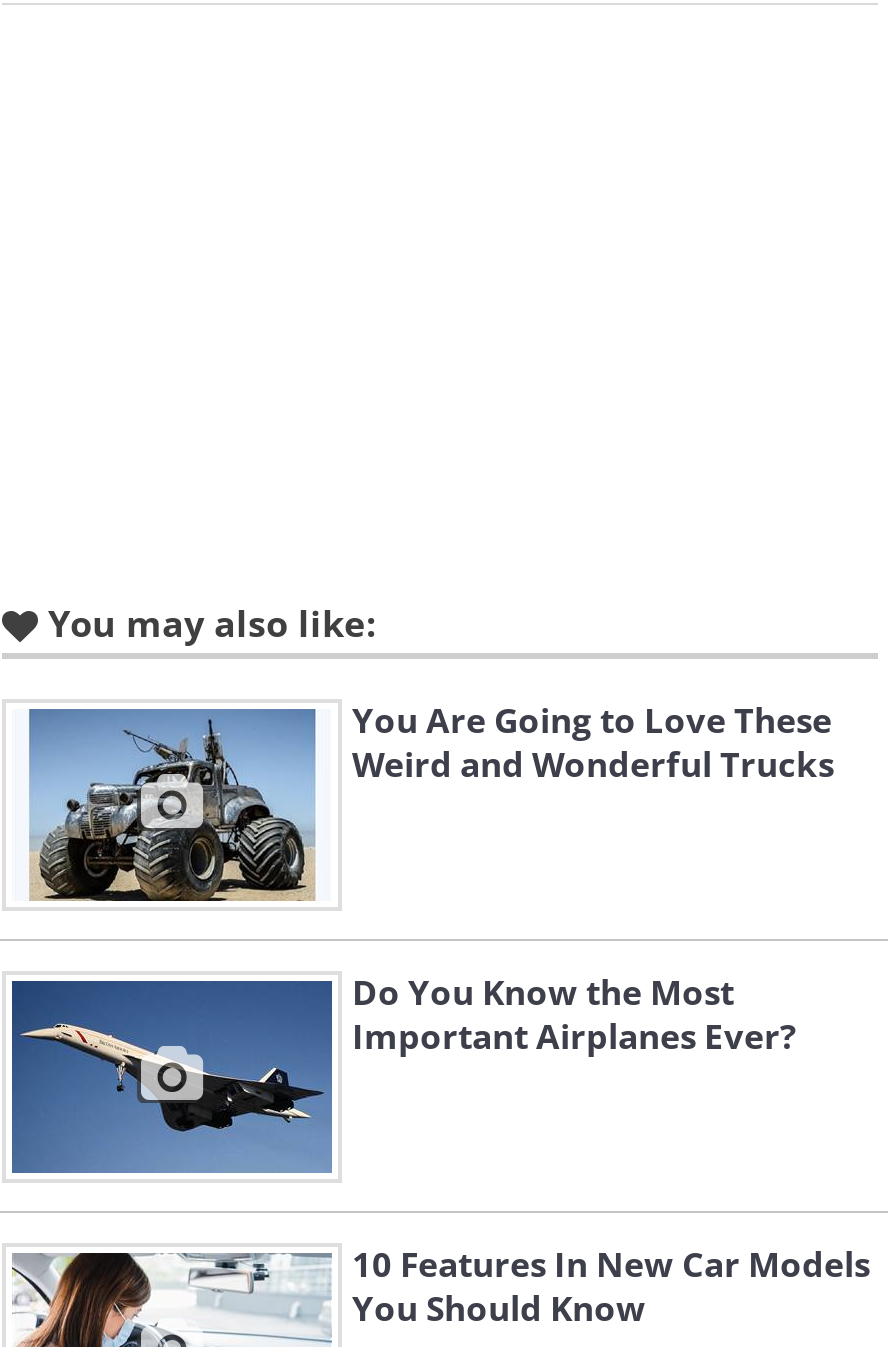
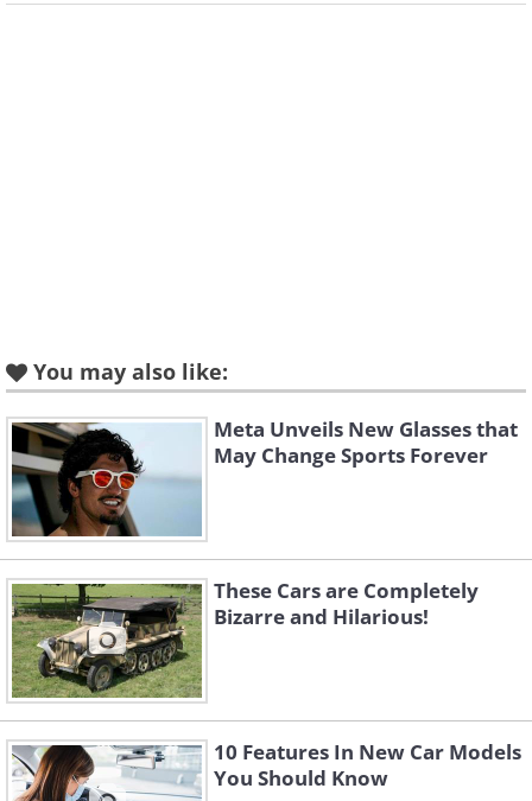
- [image]
- You Are Going to Love These
- Weird and Wonderful Trucks
+ [image]
+ Meta Unveils New Glasses that
+ May Change Sports Forever

- [image]
- Do You Know the Most
- Important Airplanes Ever?
+ [image]
+ These Cars are Completely
+ Bizarre and Hilarious!
